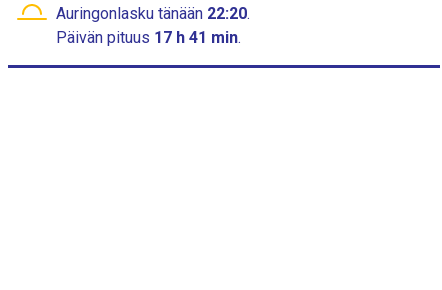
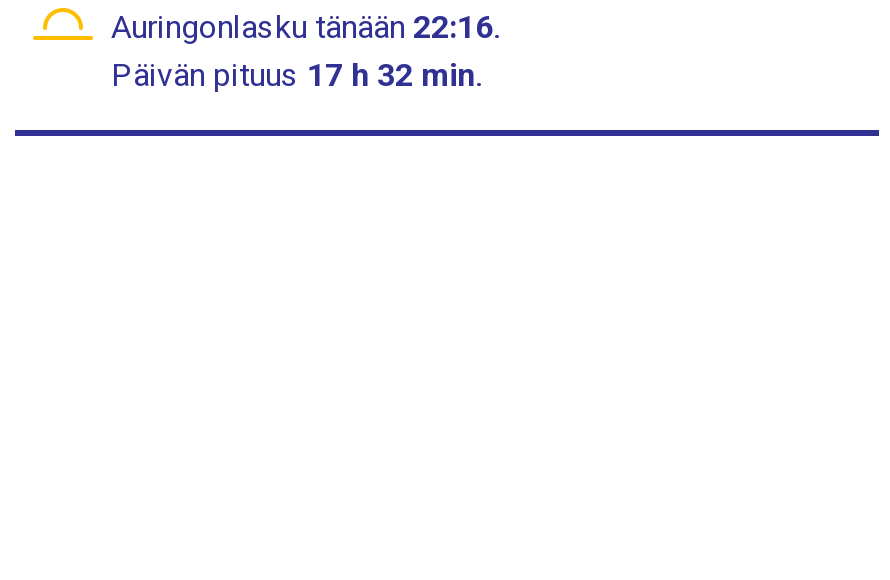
- Auringonlasku tänään 22:20.
+ Auringonlasku tänään 22:16.

- Päivän pituus 17 h 41 min.
+ Päivän pituus 17 h 32 min.
